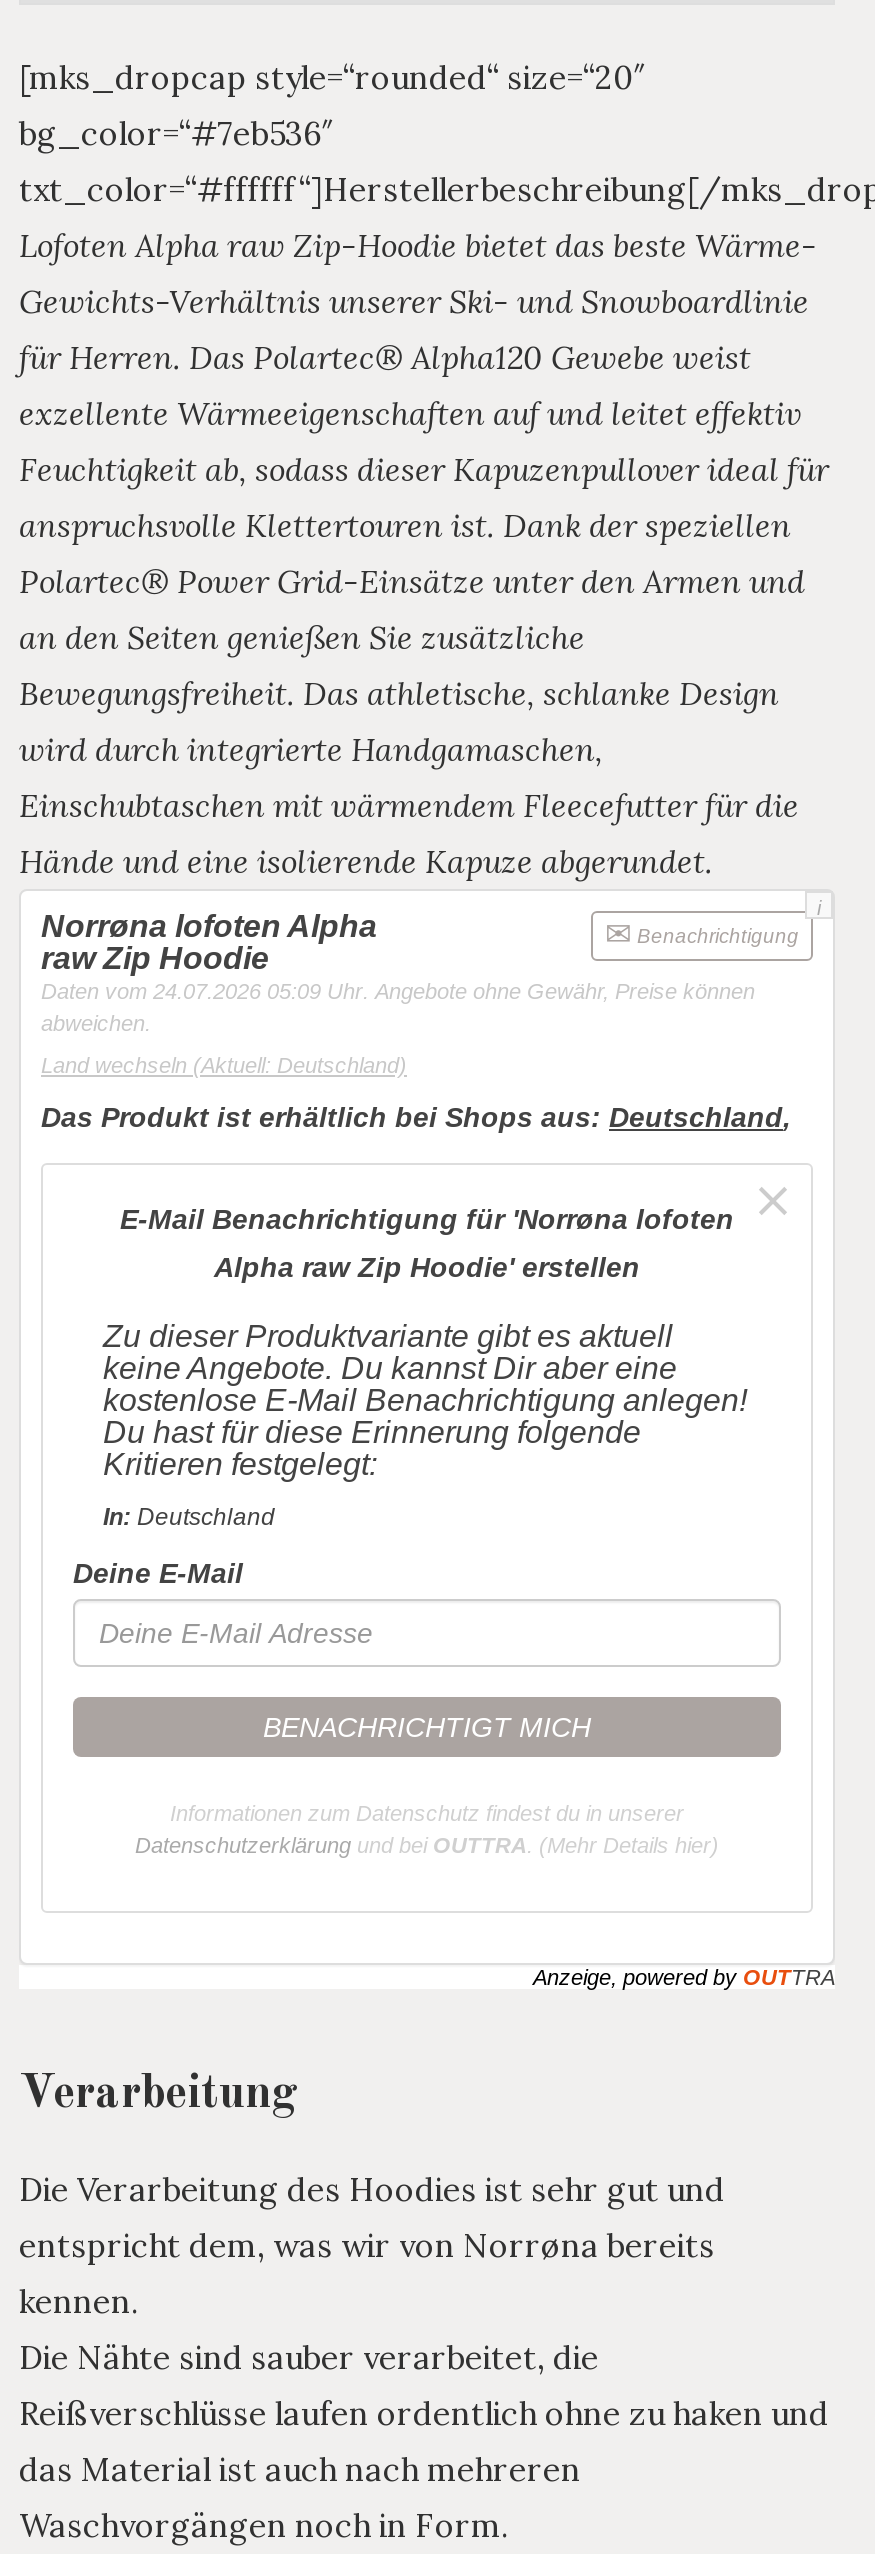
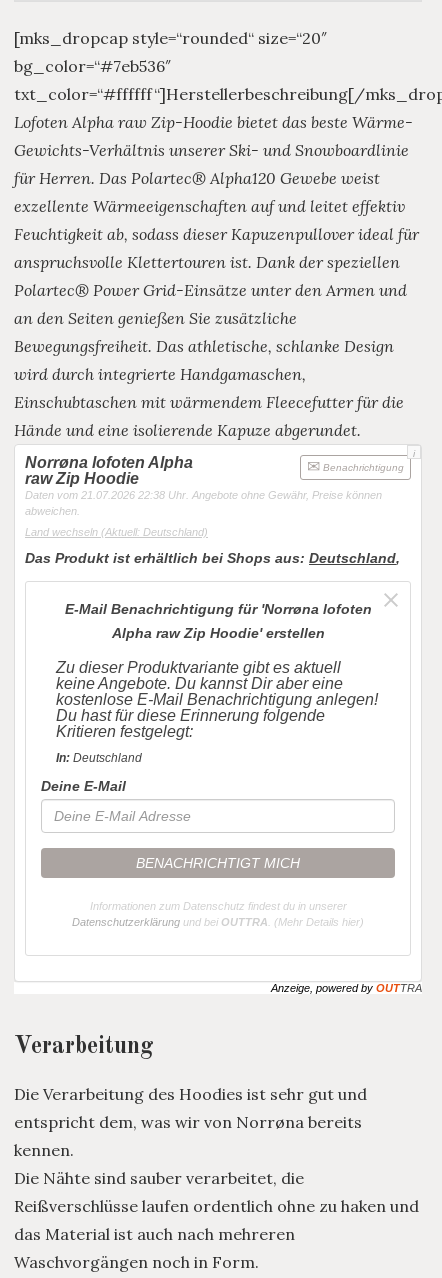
- Daten vom 24.07.2026 05:09 Uhr. Angebote ohne Gewähr, Preise können
+ Daten vom 21.07.2026 22:38 Uhr. Angebote ohne Gewähr, Preise können
